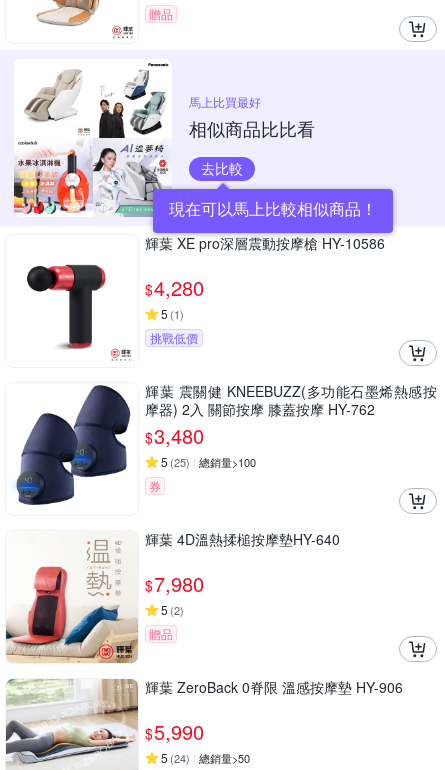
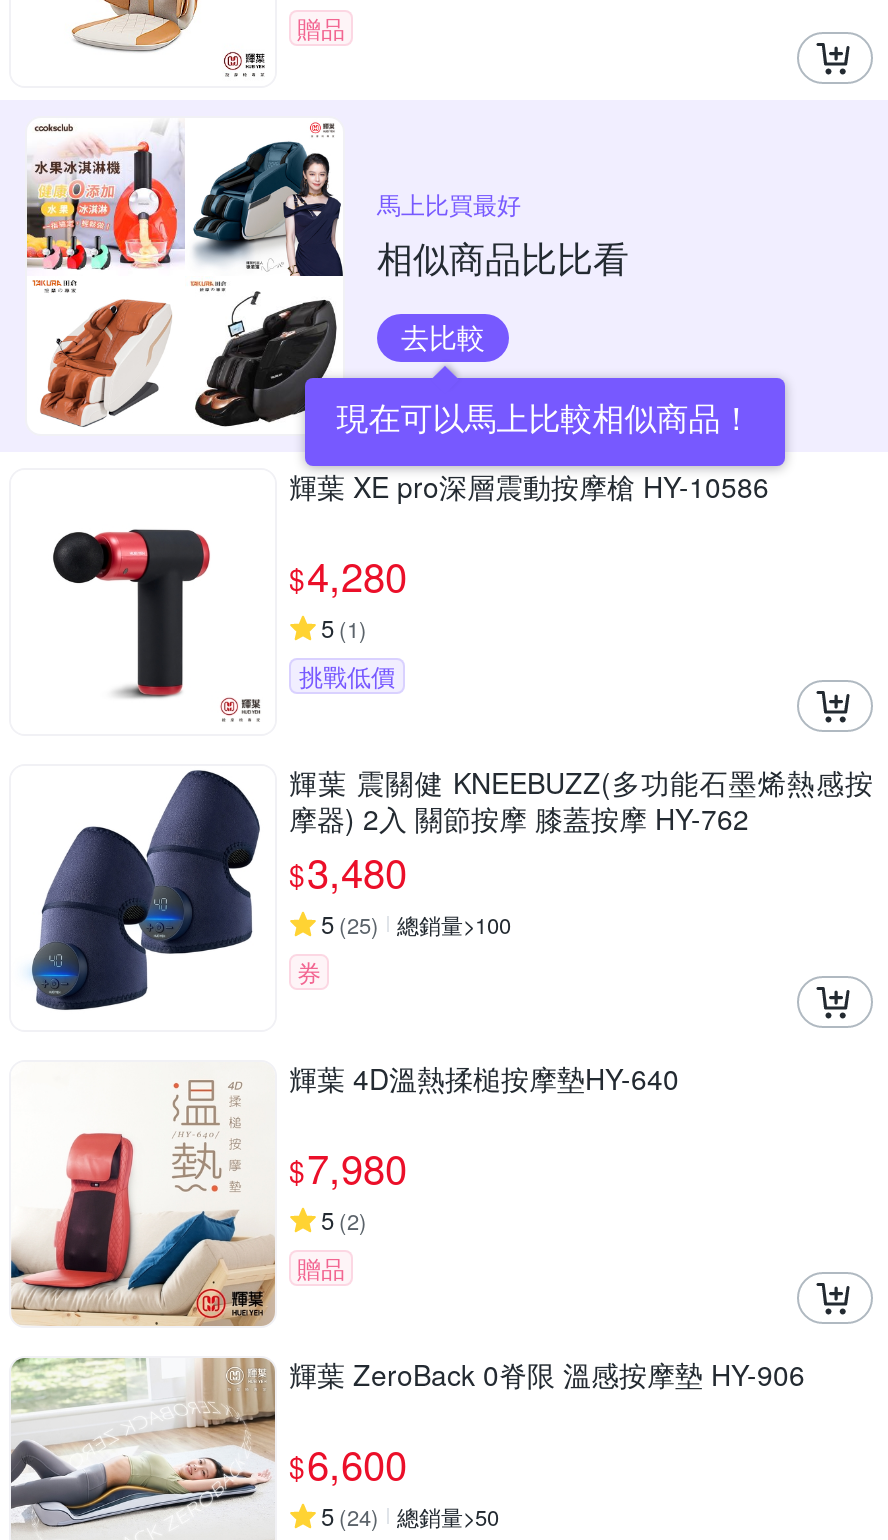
- [image]
+ [image]

- $5,990
+ $6,600
